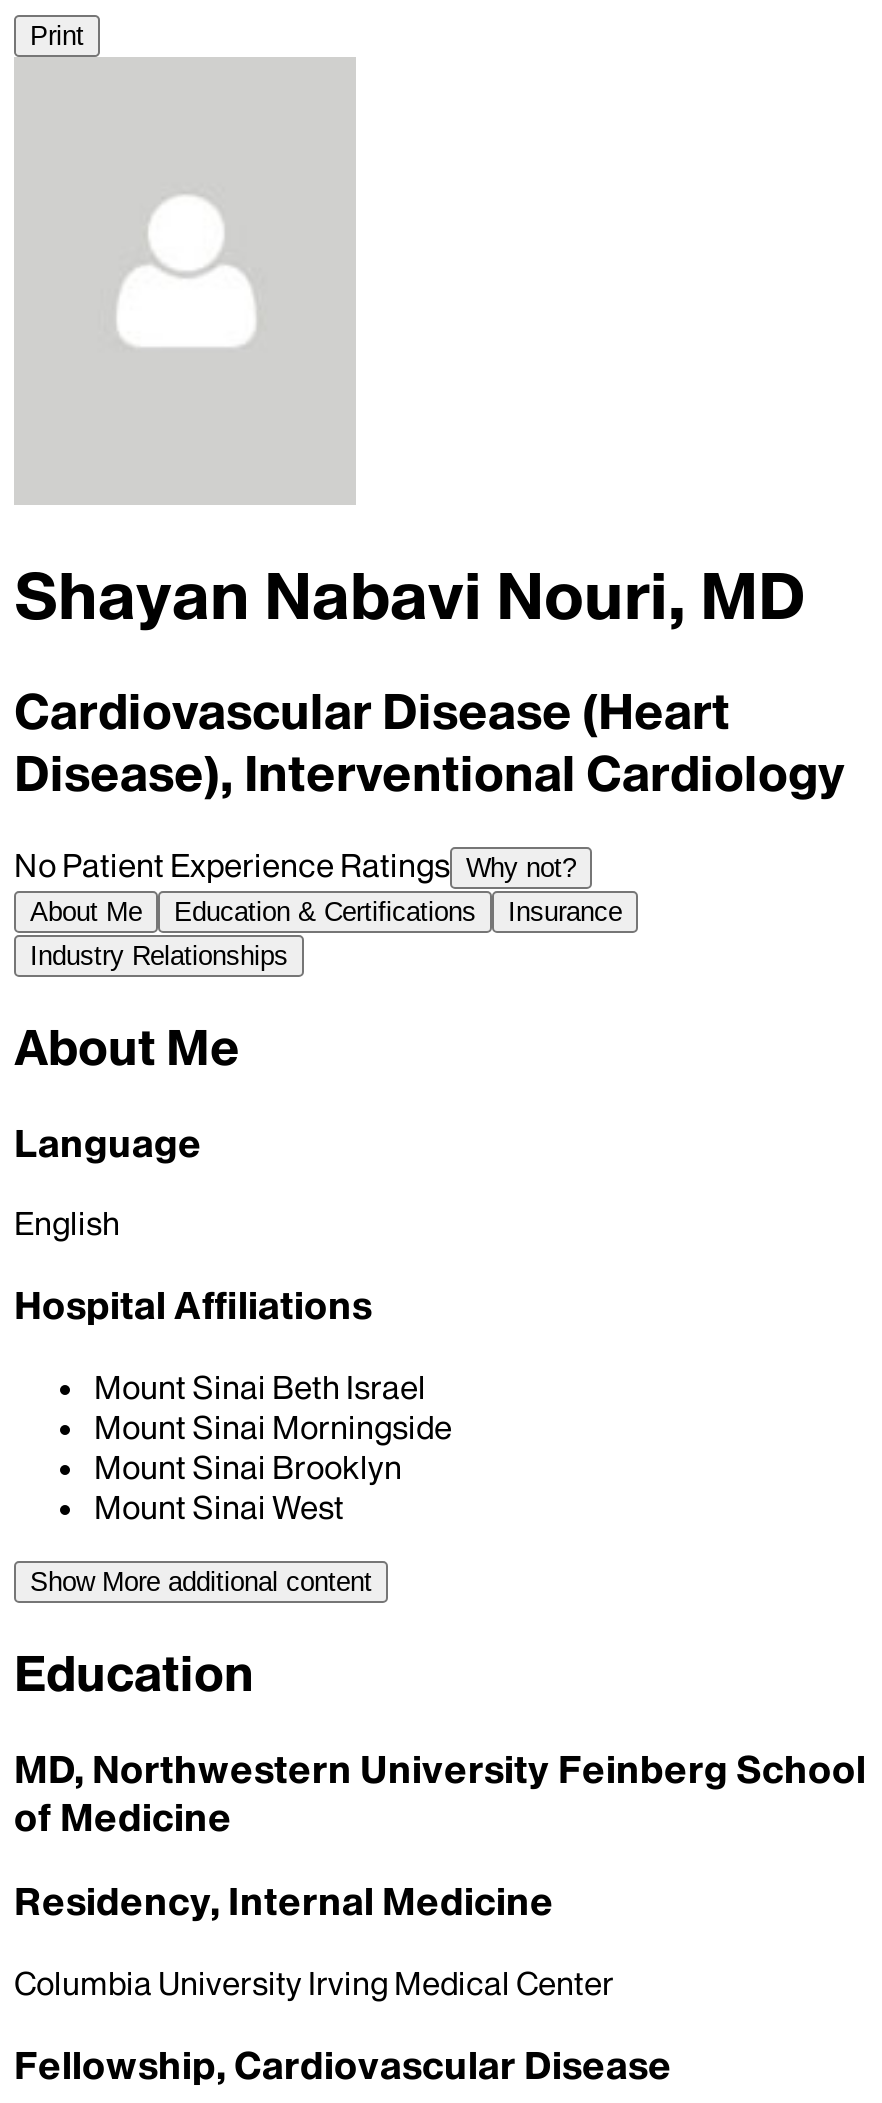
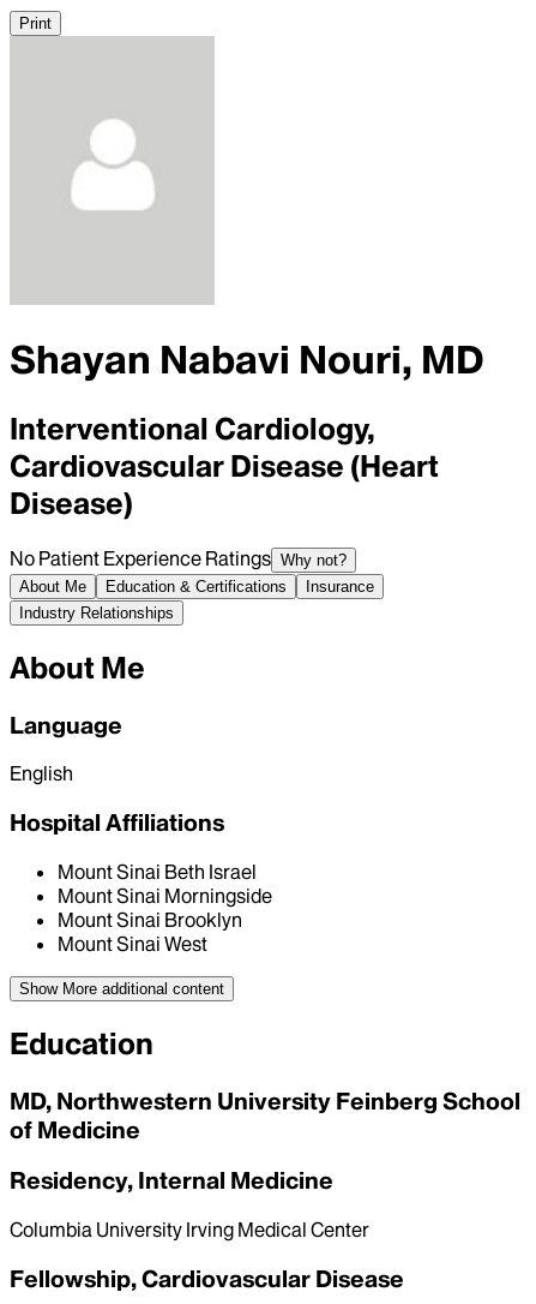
+ Interventional Cardiology,

- Disease), Interventional Cardiology
+ Disease)
